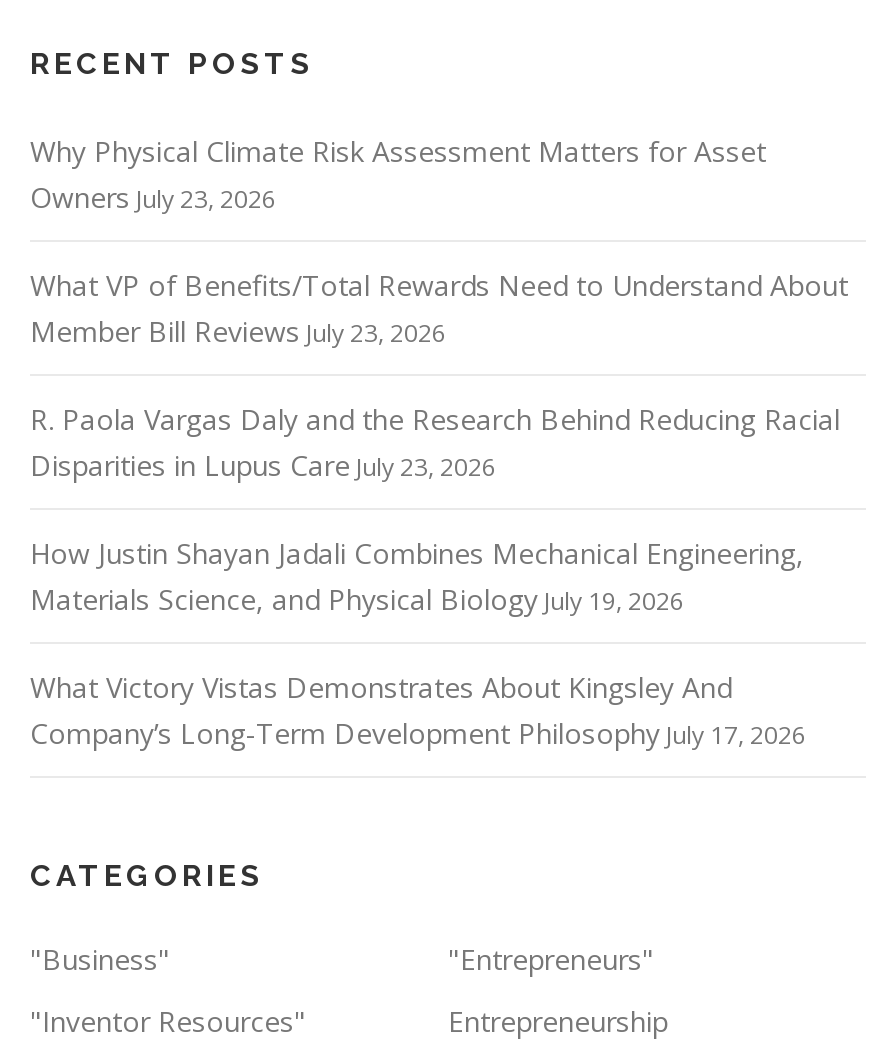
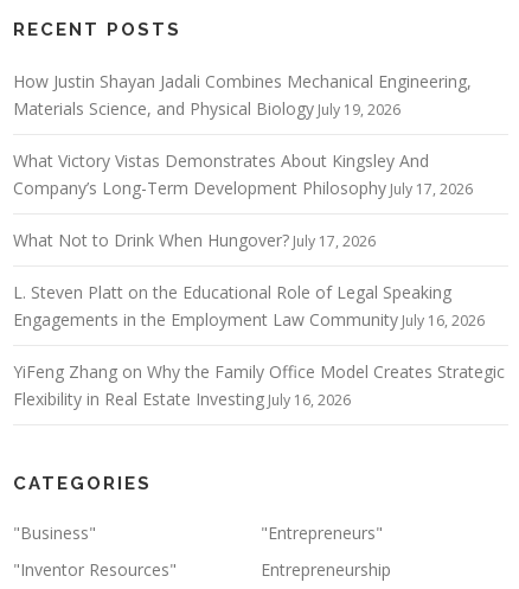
- Why Physical Climate Risk Assessment Matters for Asset
- Owners July 23, 2026
- What VP of Benefits/Total Rewards Need to Understand About
- Member Bill Reviews July 23, 2026
- R. Paola Vargas Daly and the Research Behind Reducing Racial
- Disparities in Lupus Care July 23, 2026

moved up: How Justin Shayan Jadali Combines Mechanical Engineering, | Materials Science, and Physical Biology July 19, 2026 | What Victory Vistas Demonstrates About Kingsley And | Company’s Long-Term Development Philosophy July 17, 2026

+ What Not to Drink When Hungover? July 17, 2026
+ L. Steven Platt on the Educational Role of Legal Speaking
+ Engagements in the Employment Law Community July 16, 2026
+ YiFeng Zhang on Why the Family Office Model Creates Strategic
+ Flexibility in Real Estate Investing July 16, 2026
